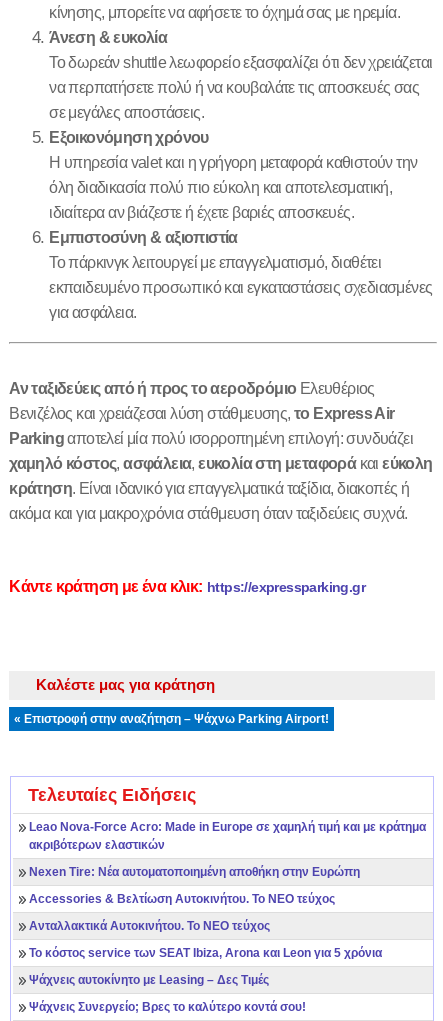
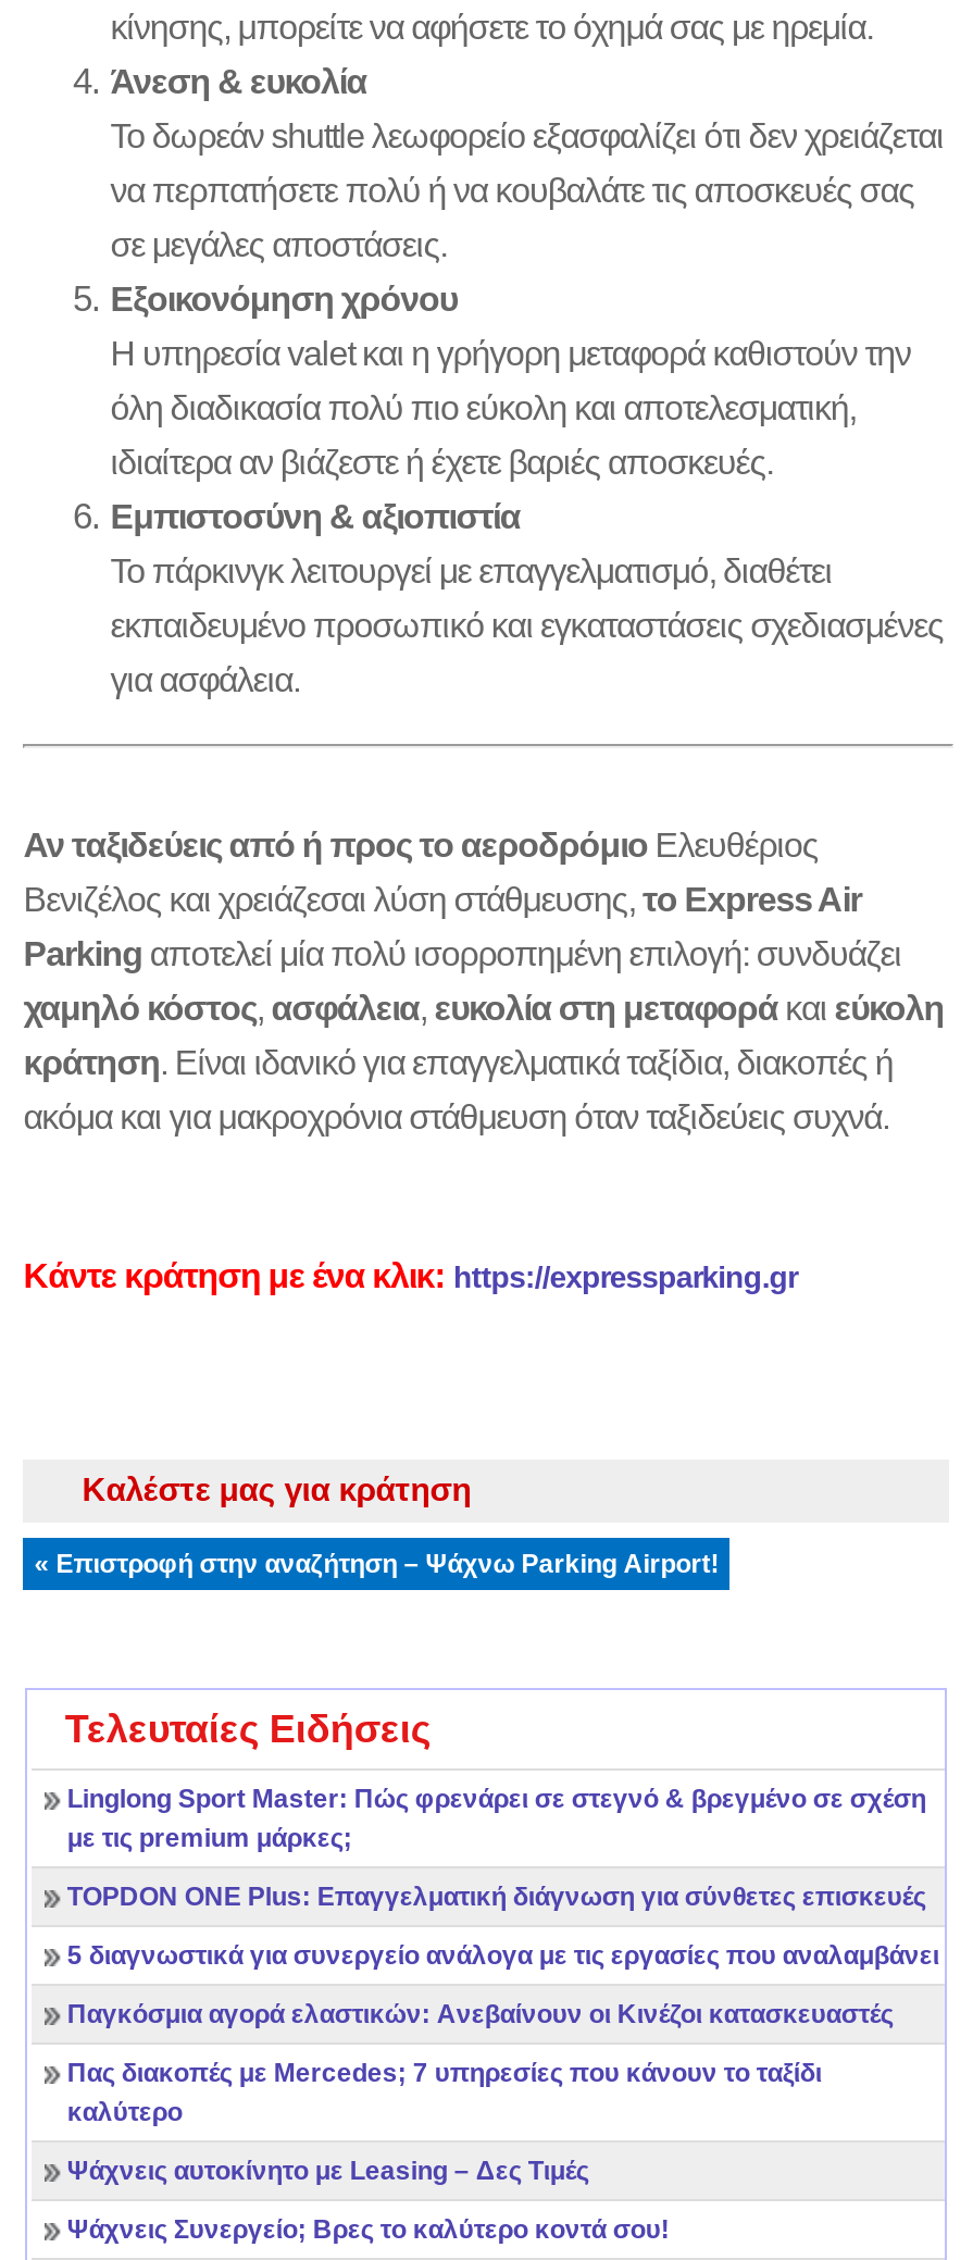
- Leao Nova-Force Acro: Made in Europe σε χαμηλή τιμή και με κράτημα
- ακριβότερων ελαστικών
+ Linglong Sport Master: Πώς φρενάρει σε στεγνό & βρεγμένο σε σχέση
+ με τις premium μάρκες;

- Nexen Tire: Νέα αυτοματοποιημένη αποθήκη στην Ευρώπη
+ TOPDON ONE Plus: Επαγγελματική διάγνωση για σύνθετες επισκευές

- Accessories & Βελτίωση Αυτοκινήτου. Το ΝΕΟ τεύχος
+ 5 διαγνωστικά για συνεργείο ανάλογα με τις εργασίες που αναλαμβάνει

- Ανταλλακτικά Αυτοκινήτου. Το ΝΕΟ τεύχος
+ Παγκόσμια αγορά ελαστικών: Ανεβαίνουν οι Κινέζοι κατασκευαστές

- Το κόστος service των SEAT Ibiza, Arona και Leon για 5 χρόνια
+ Πας διακοπές με Mercedes; 7 υπηρεσίες που κάνουν το ταξίδι
+ καλύτερο
